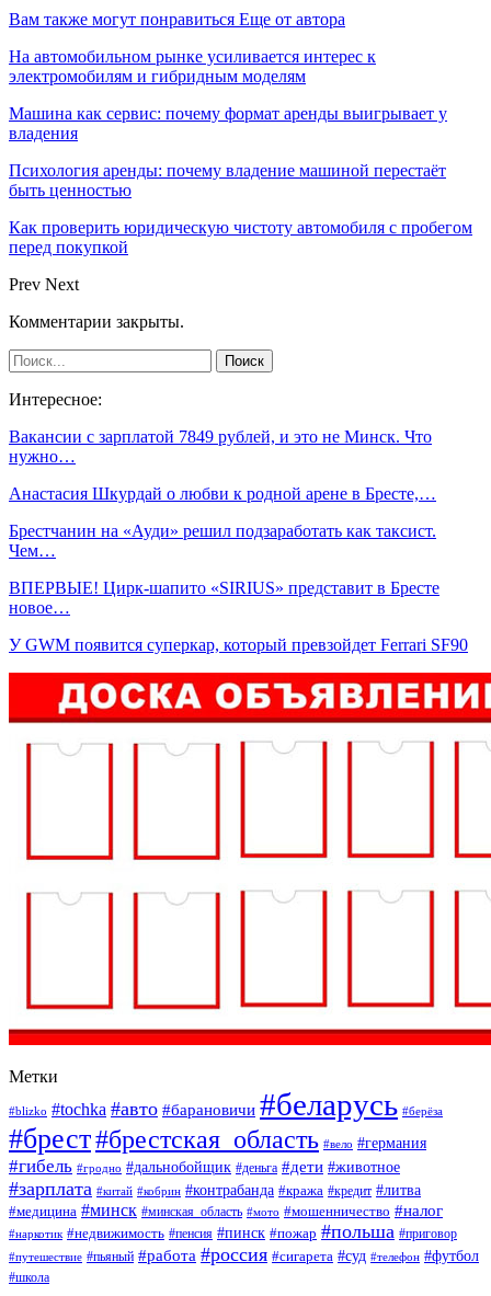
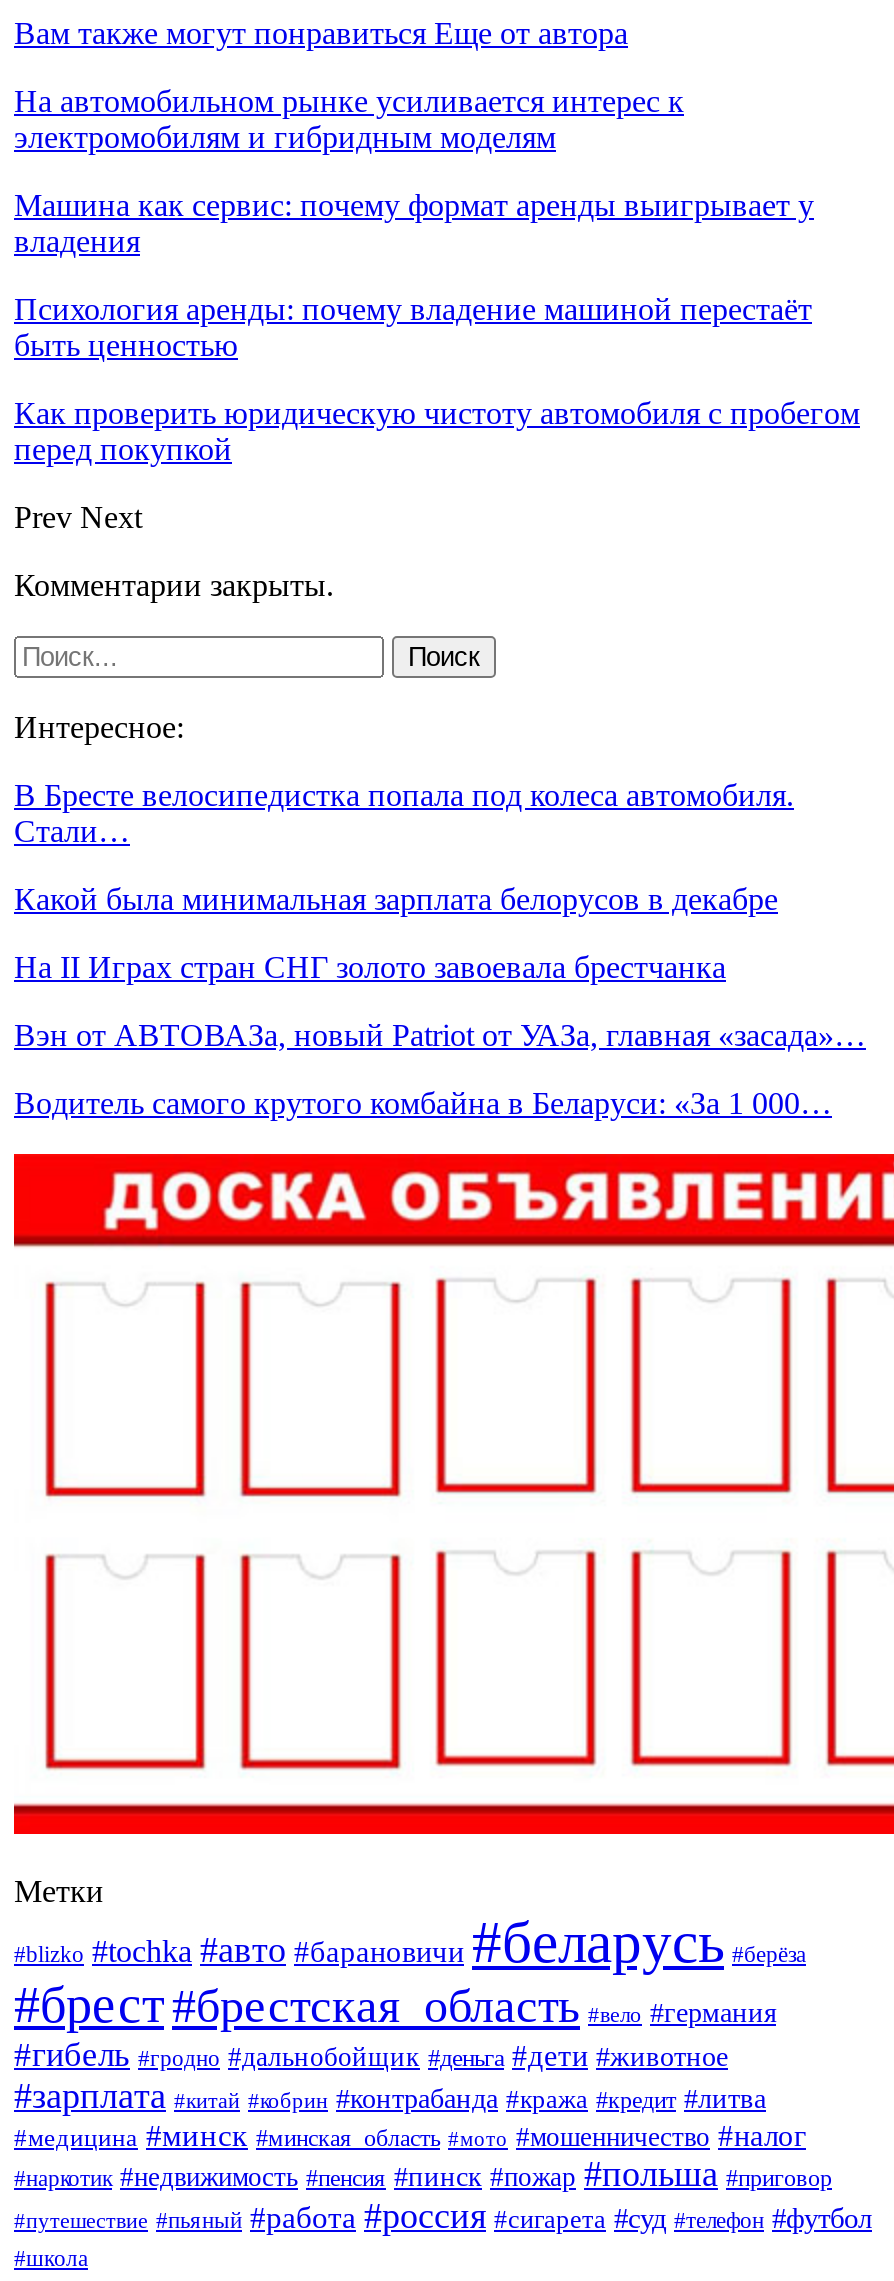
- Вакансии с зарплатой 7849 рублей, и это не Минск. Что
- нужно…
+ В Бресте велосипедистка попала под колеса автомобиля.
+ Стали…

- Анастасия Шкурдай о любви к родной арене в Бресте,…
+ Какой была минимальная зарплата белорусов в декабре

- Брестчанин на «Ауди» решил подзаработать как таксист.
- Чем…
+ На II Играх стран СНГ золото завоевала брестчанка

- ВПЕРВЫЕ! Цирк-шапито «SIRIUS» представит в Бресте
- новое…
+ Вэн от АВТОВАЗа, новый Patriot от УАЗа, главная «засада»…

- У GWM появится суперкар, который превзойдет Ferrari SF90
+ Водитель самого крутого комбайна в Беларуси: «За 1 000…
